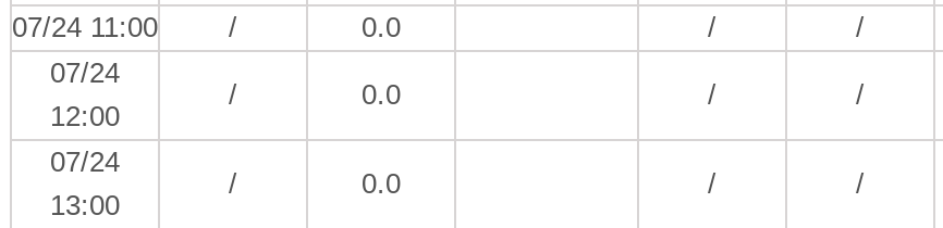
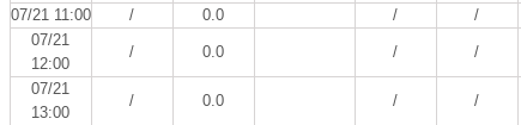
- 07/24 11:00
+ 07/21 11:00

- 07/24
+ 07/21

- 07/24
+ 07/21
